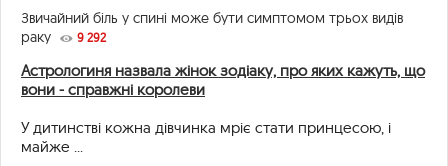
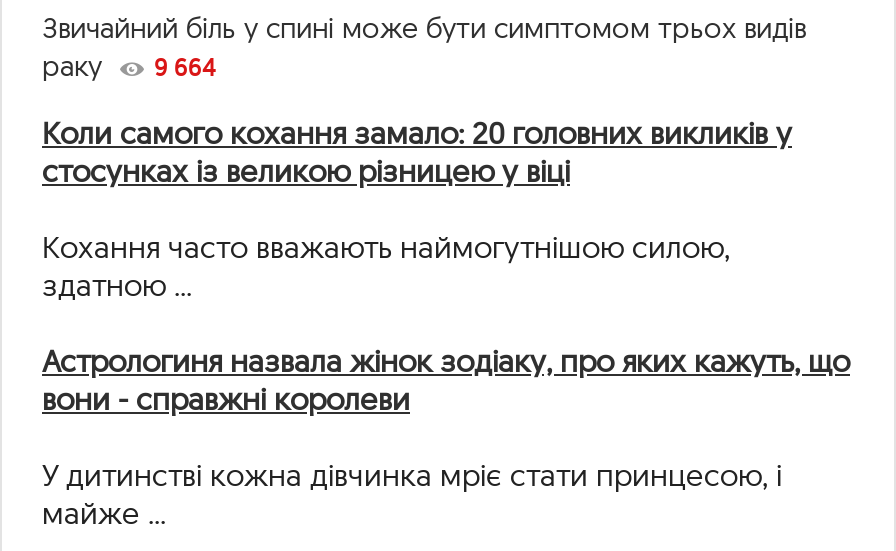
- 9 292
+ 9 664
+ Коли самого кохання замало: 20 головних викликів у
+ стосунках із великою різницею у віці
+ Кохання часто вважають наймогутнішою силою,
+ здатною ...
